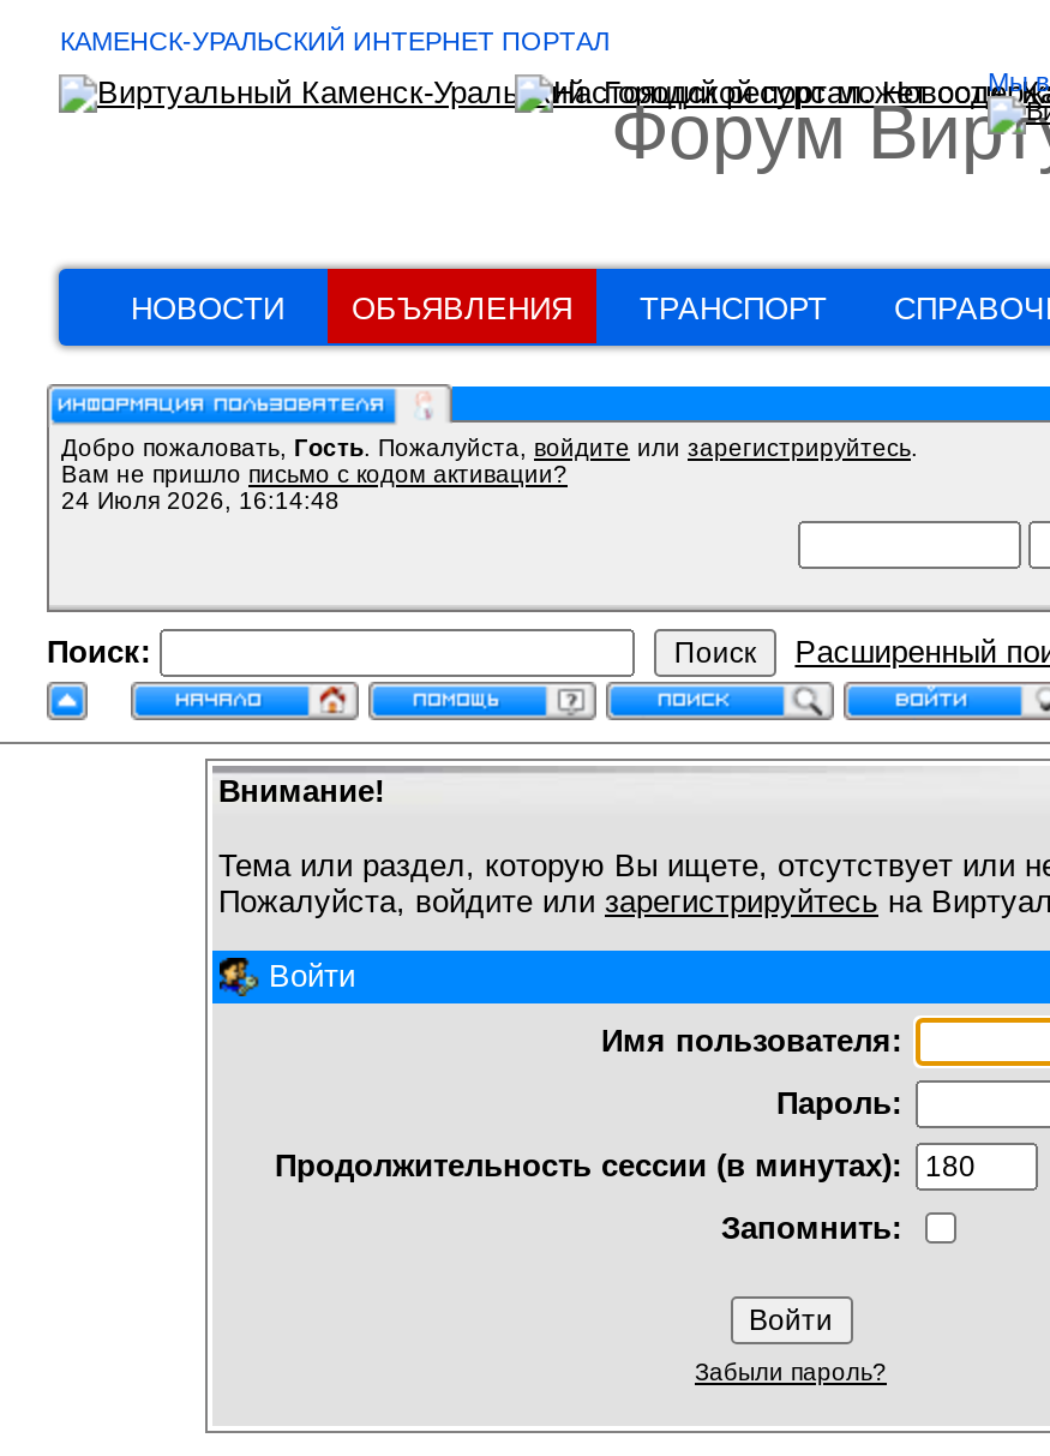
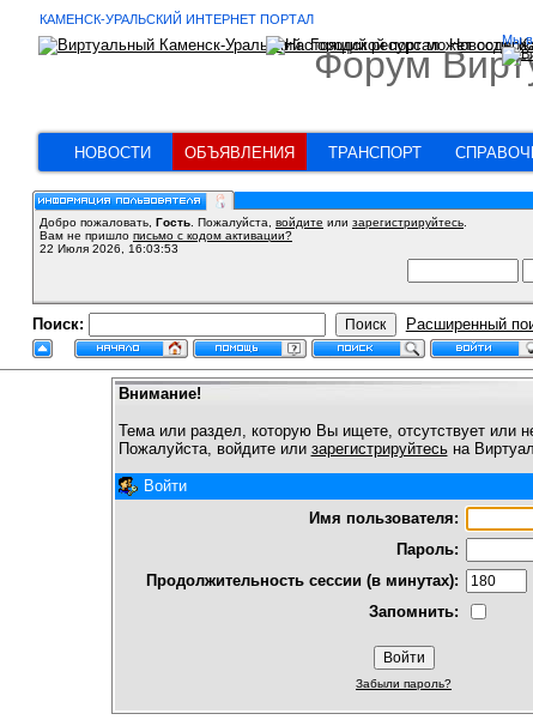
- 24 Июля 2026, 16:14:48
+ 22 Июля 2026, 16:03:53
